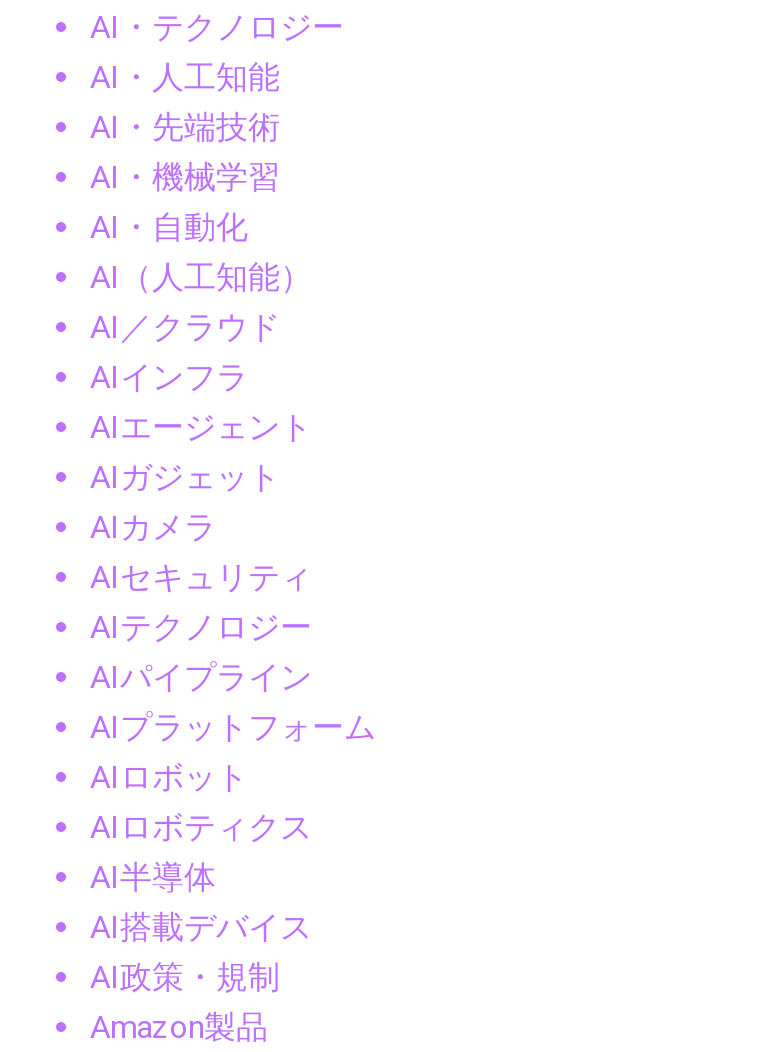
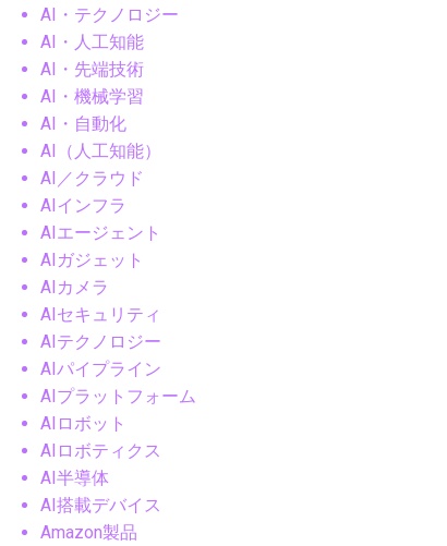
- AI政策・規制
